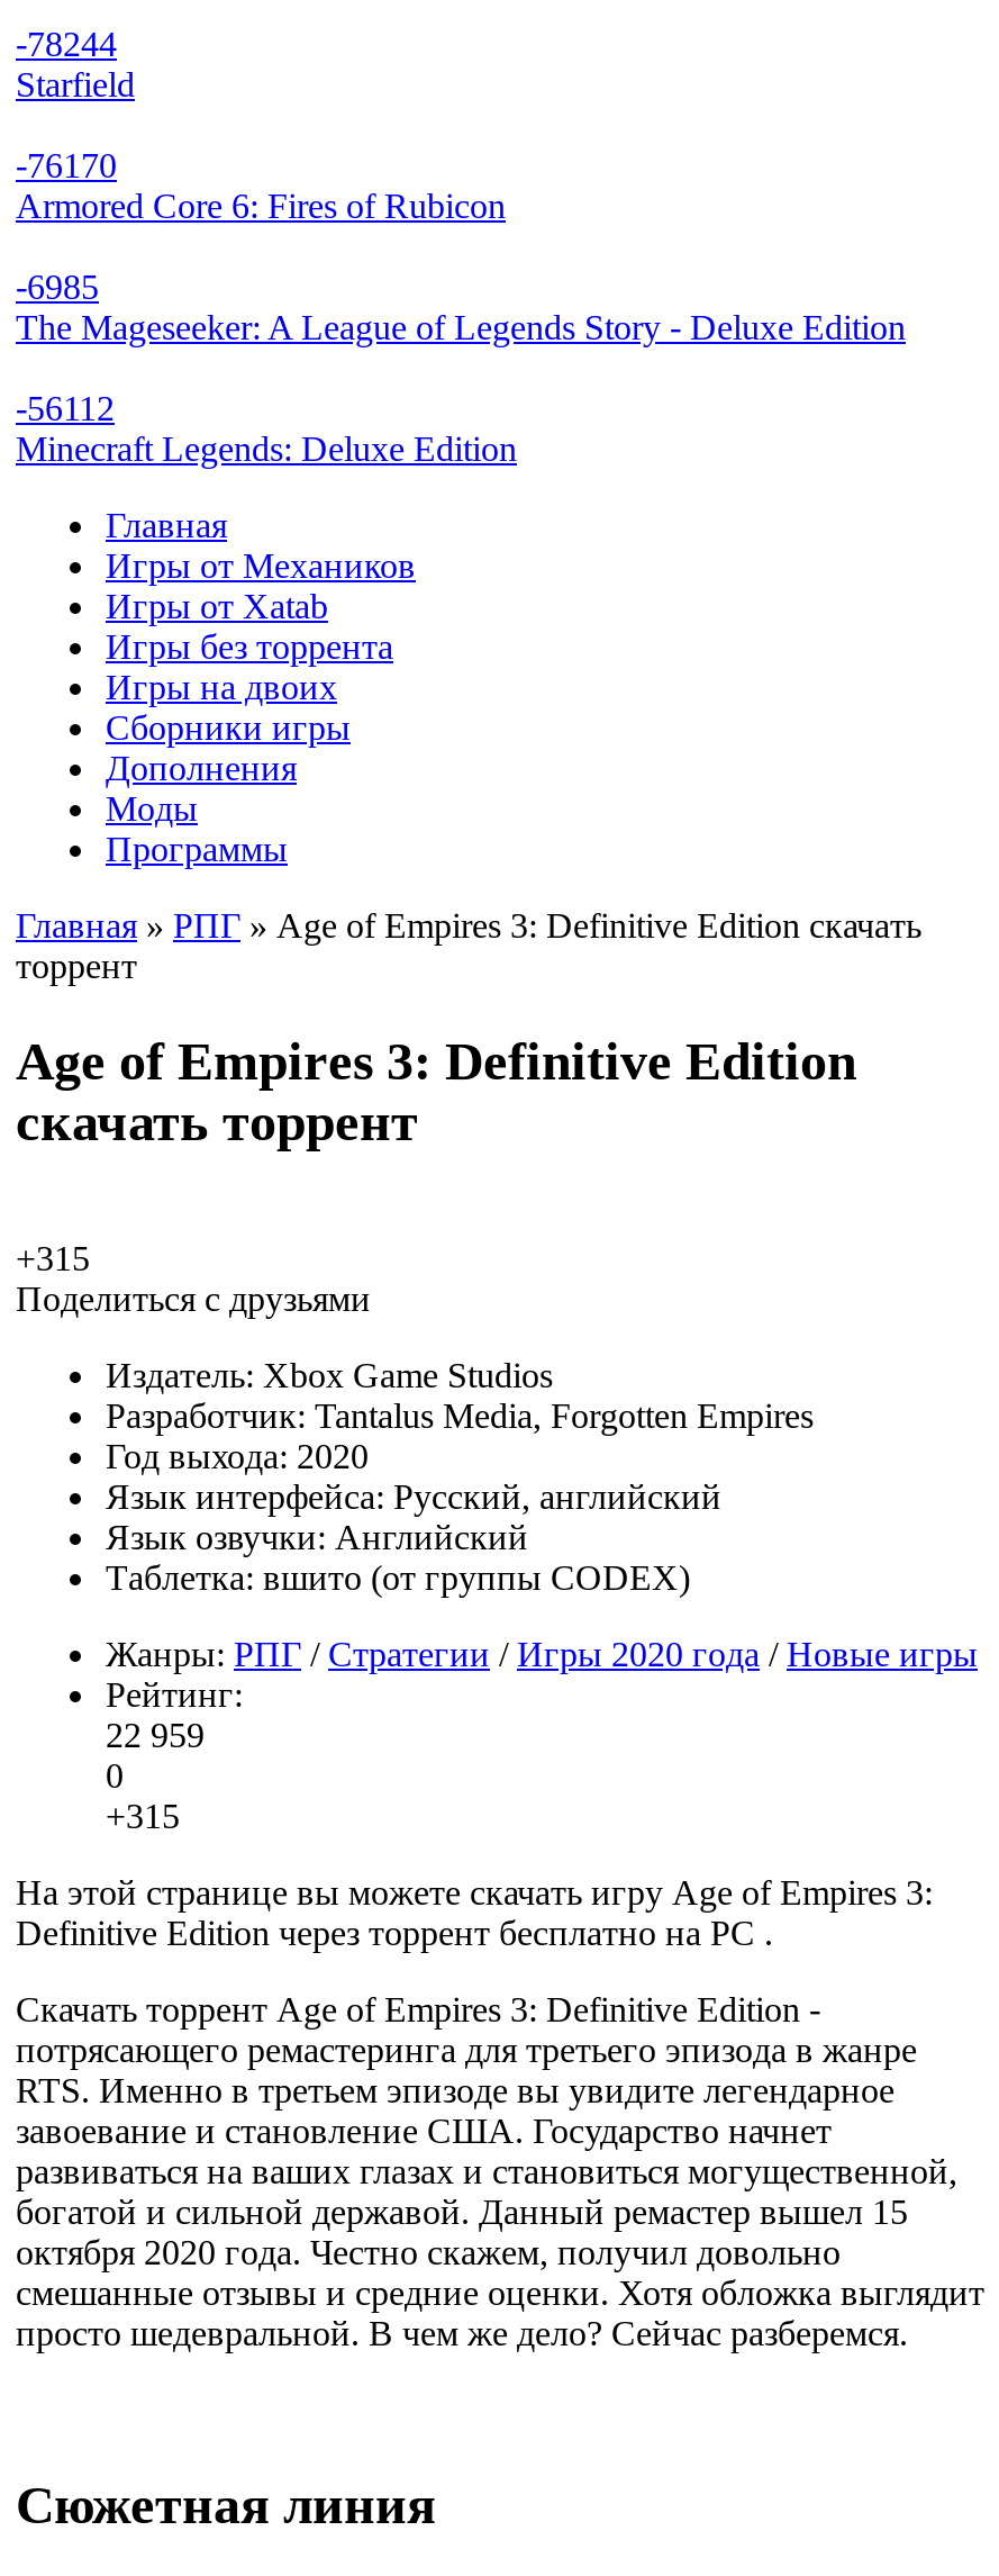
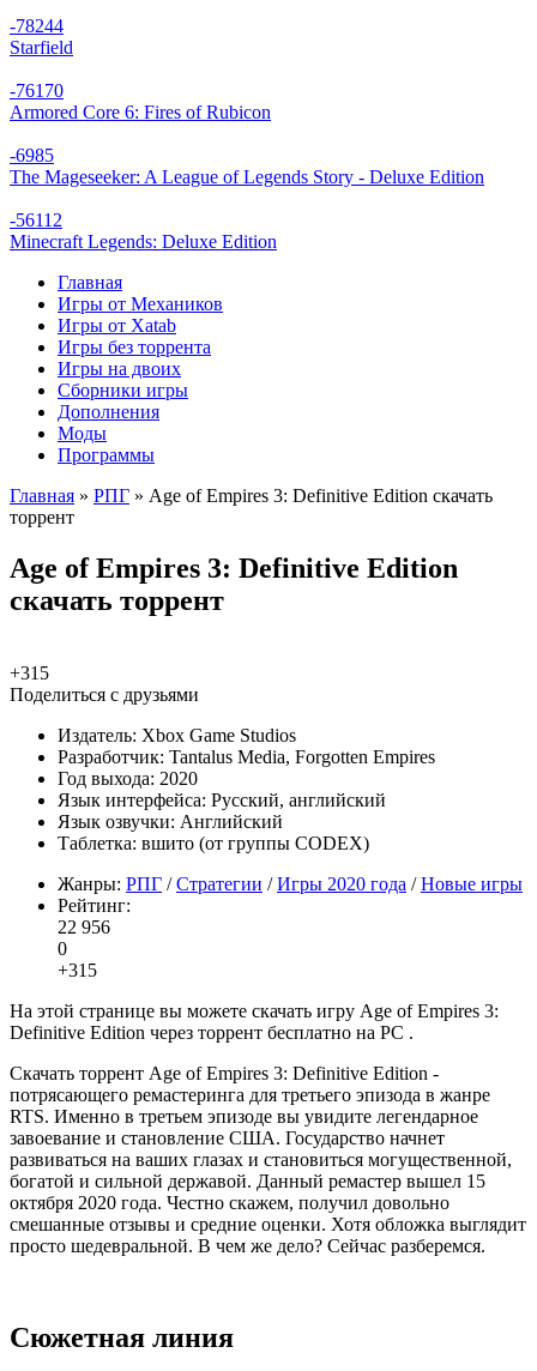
- 22 959
+ 22 956
